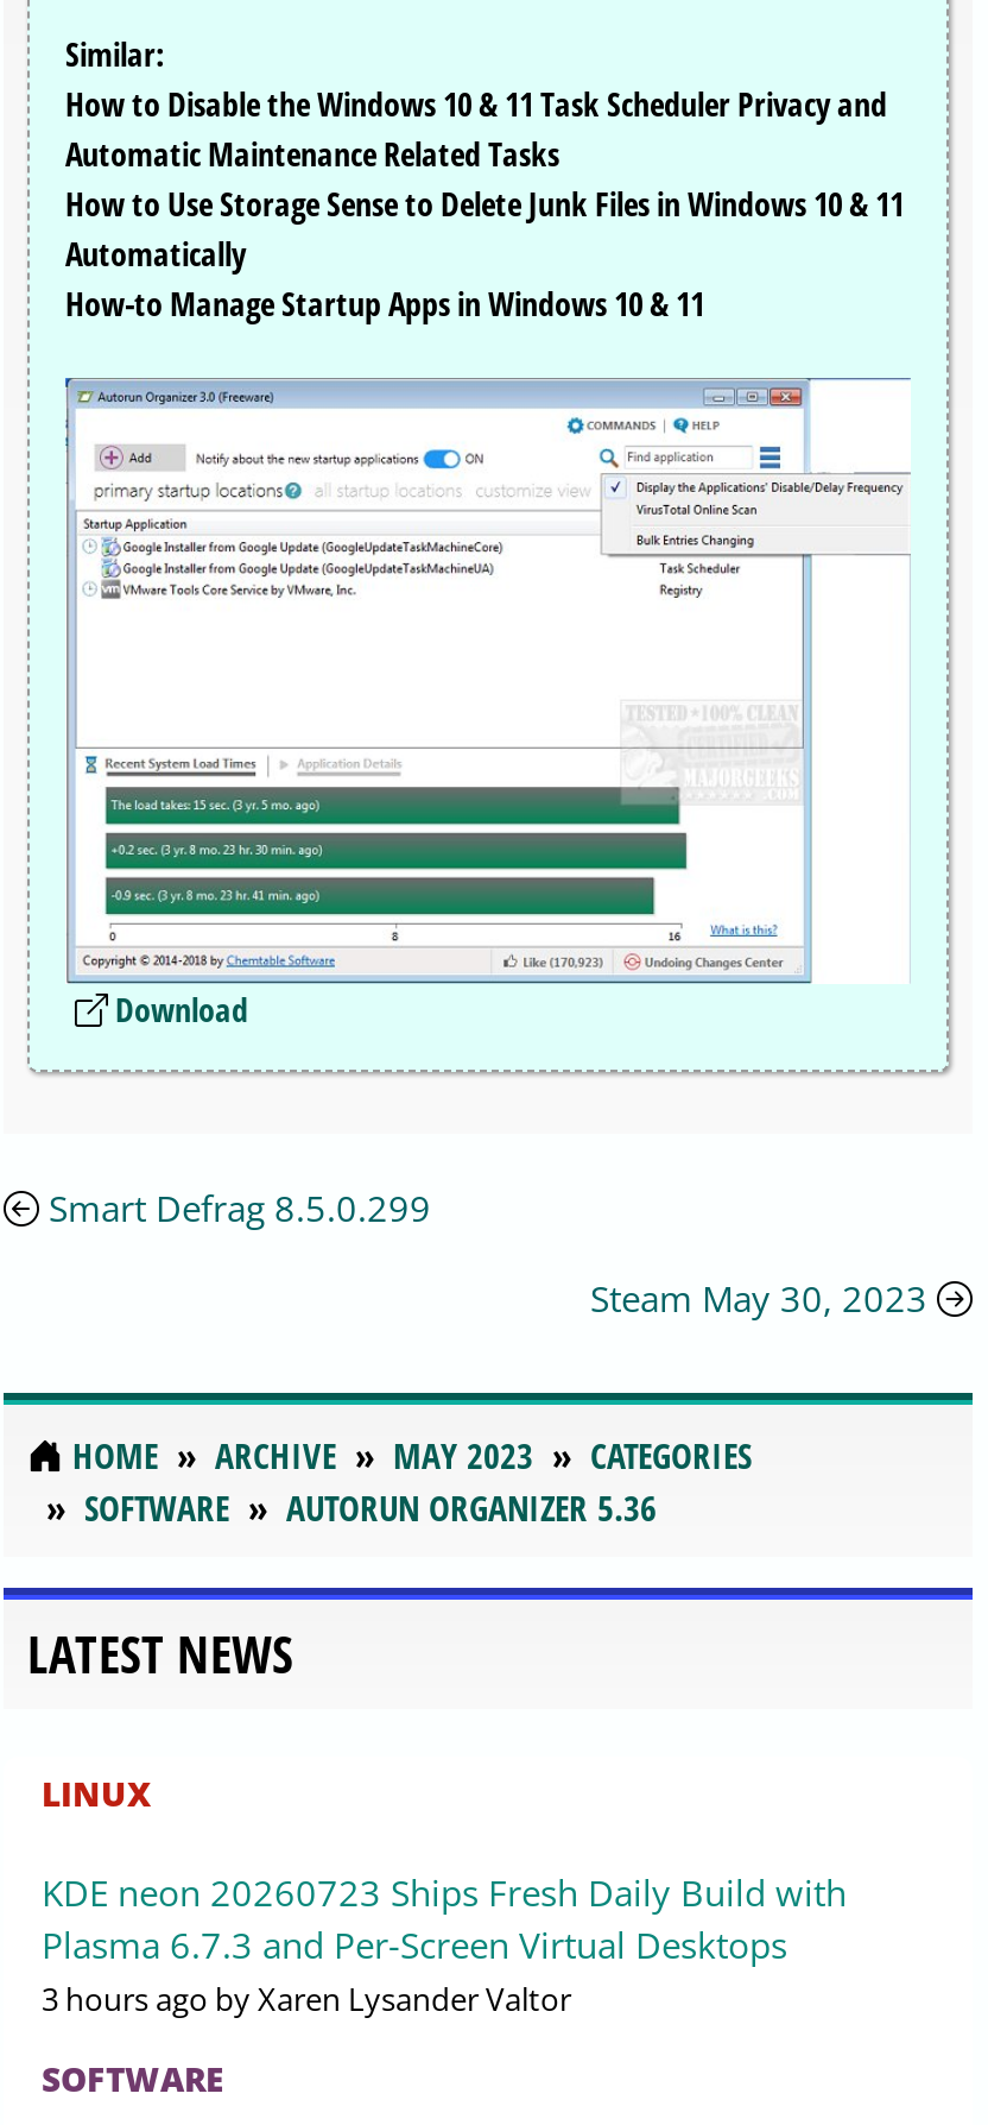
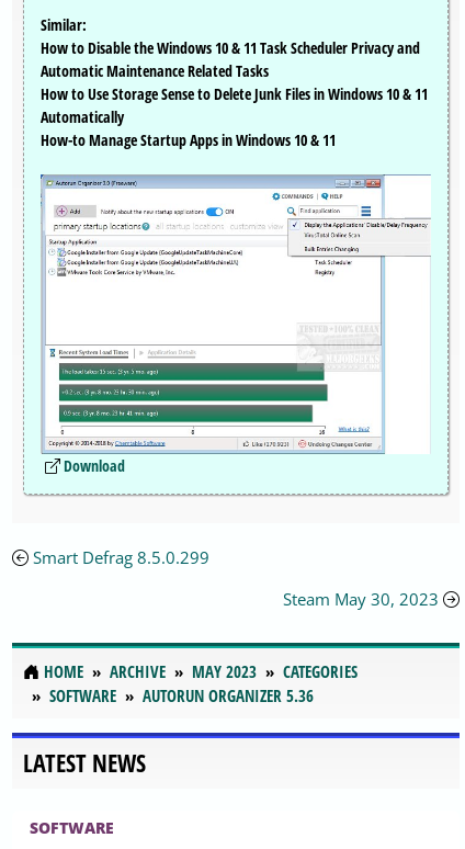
- LINUX
- KDE neon 20260723 Ships Fresh Daily Build with
- Plasma 6.7.3 and Per-Screen Virtual Desktops
- 3 hours ago by Xaren Lysander Valtor
